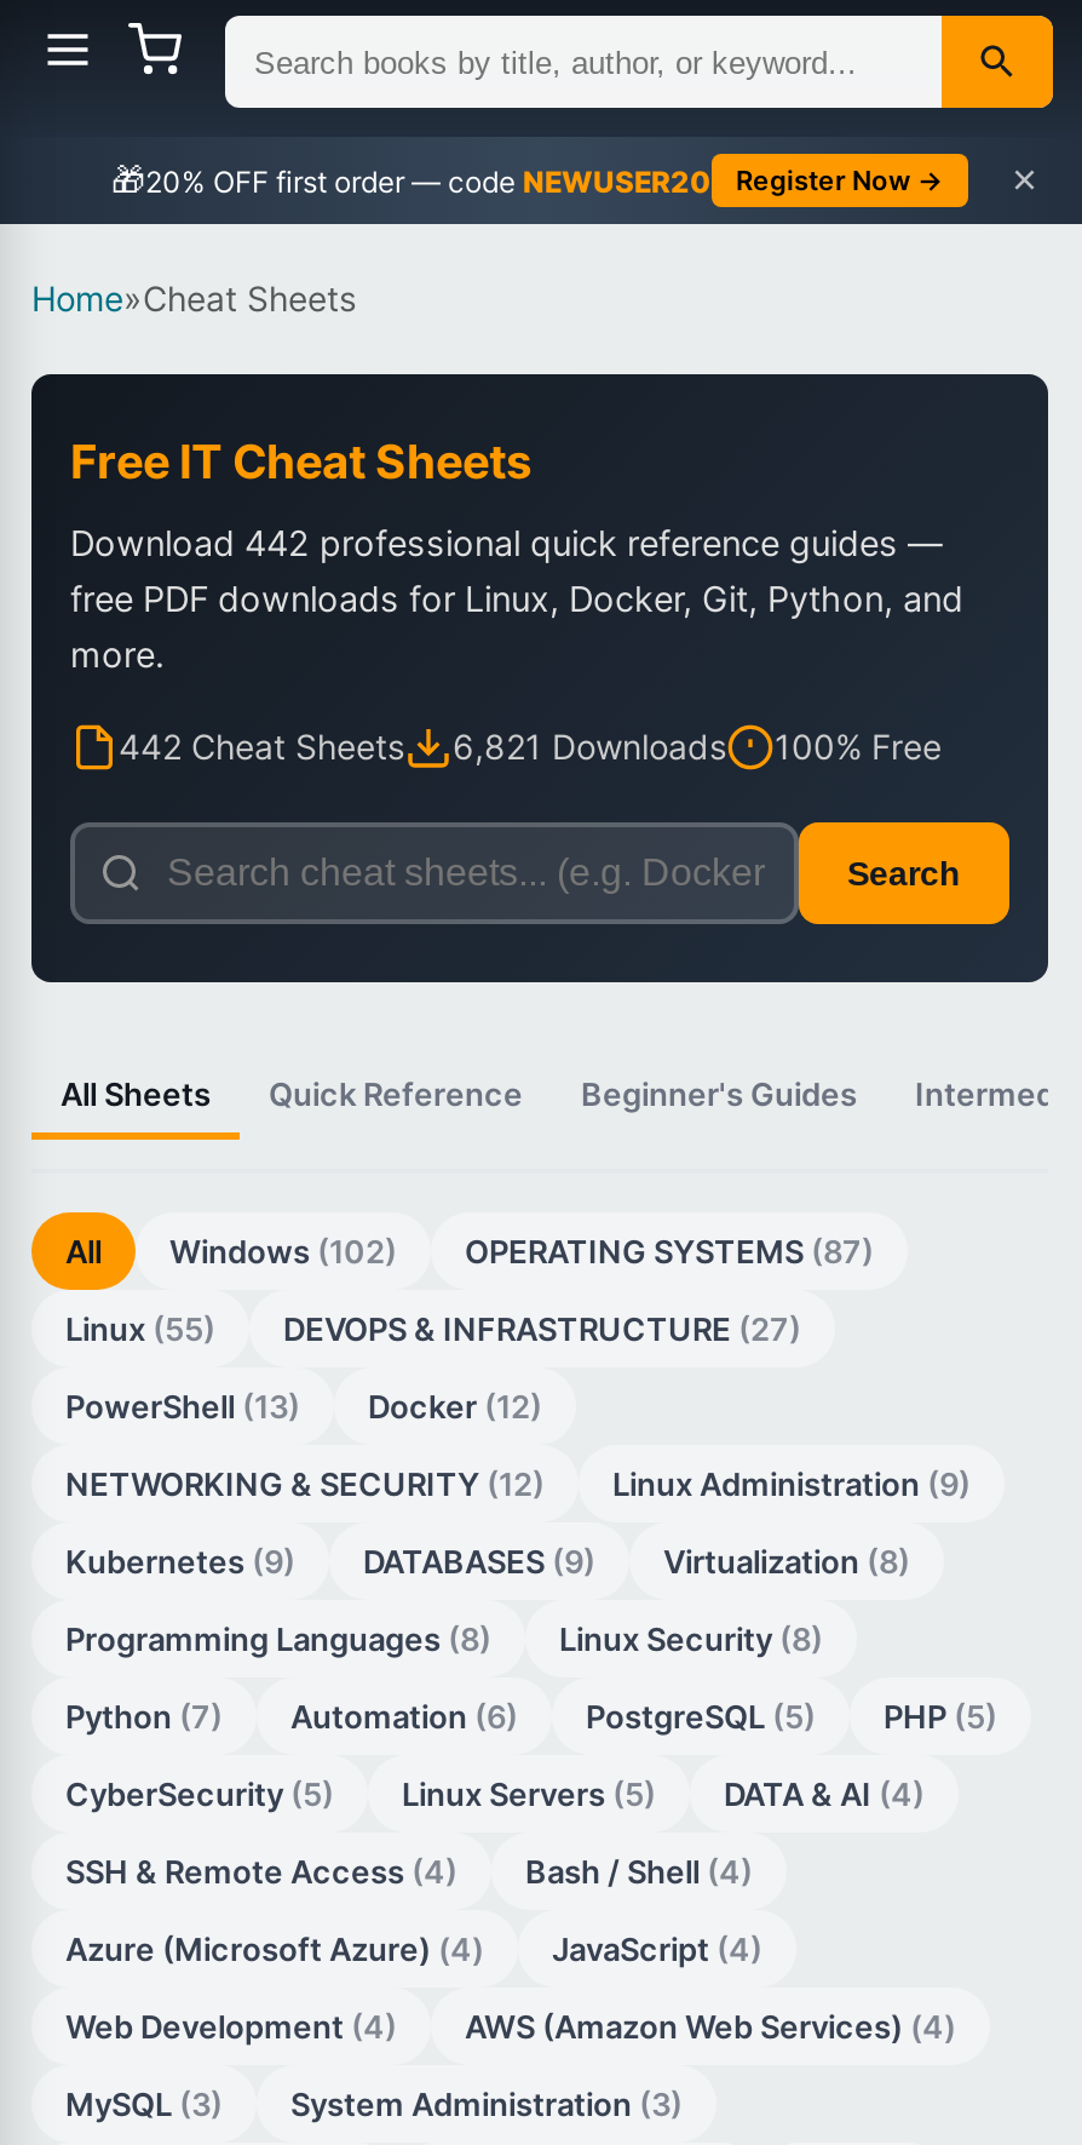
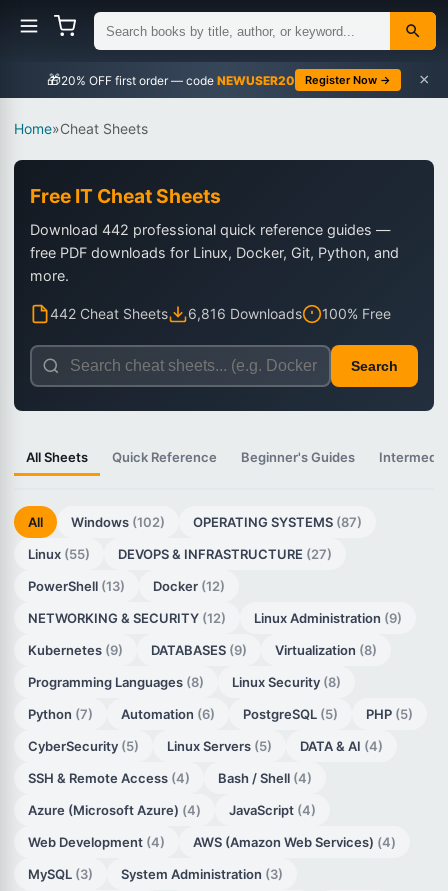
- 442 Cheat Sheets 6,821 Downloads 100% Free
+ 442 Cheat Sheets 6,816 Downloads 100% Free
